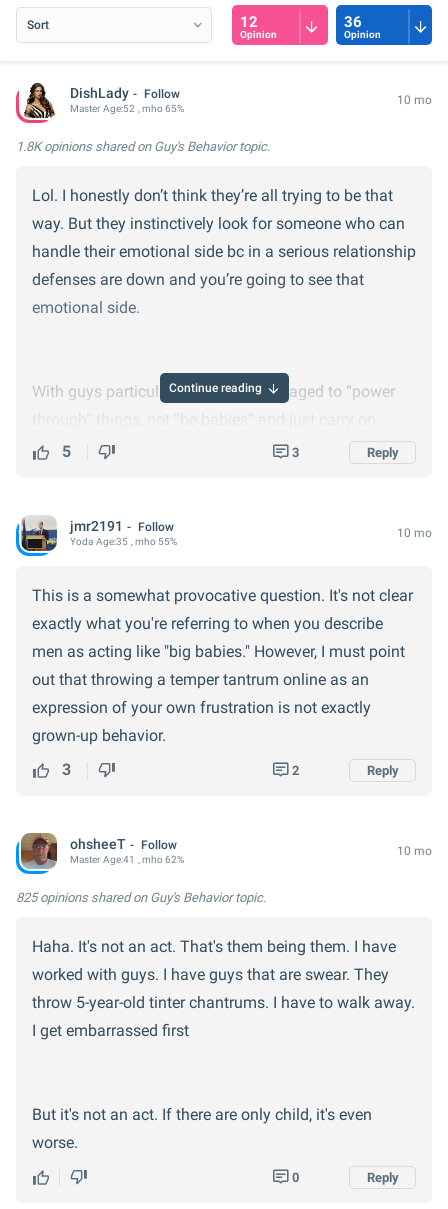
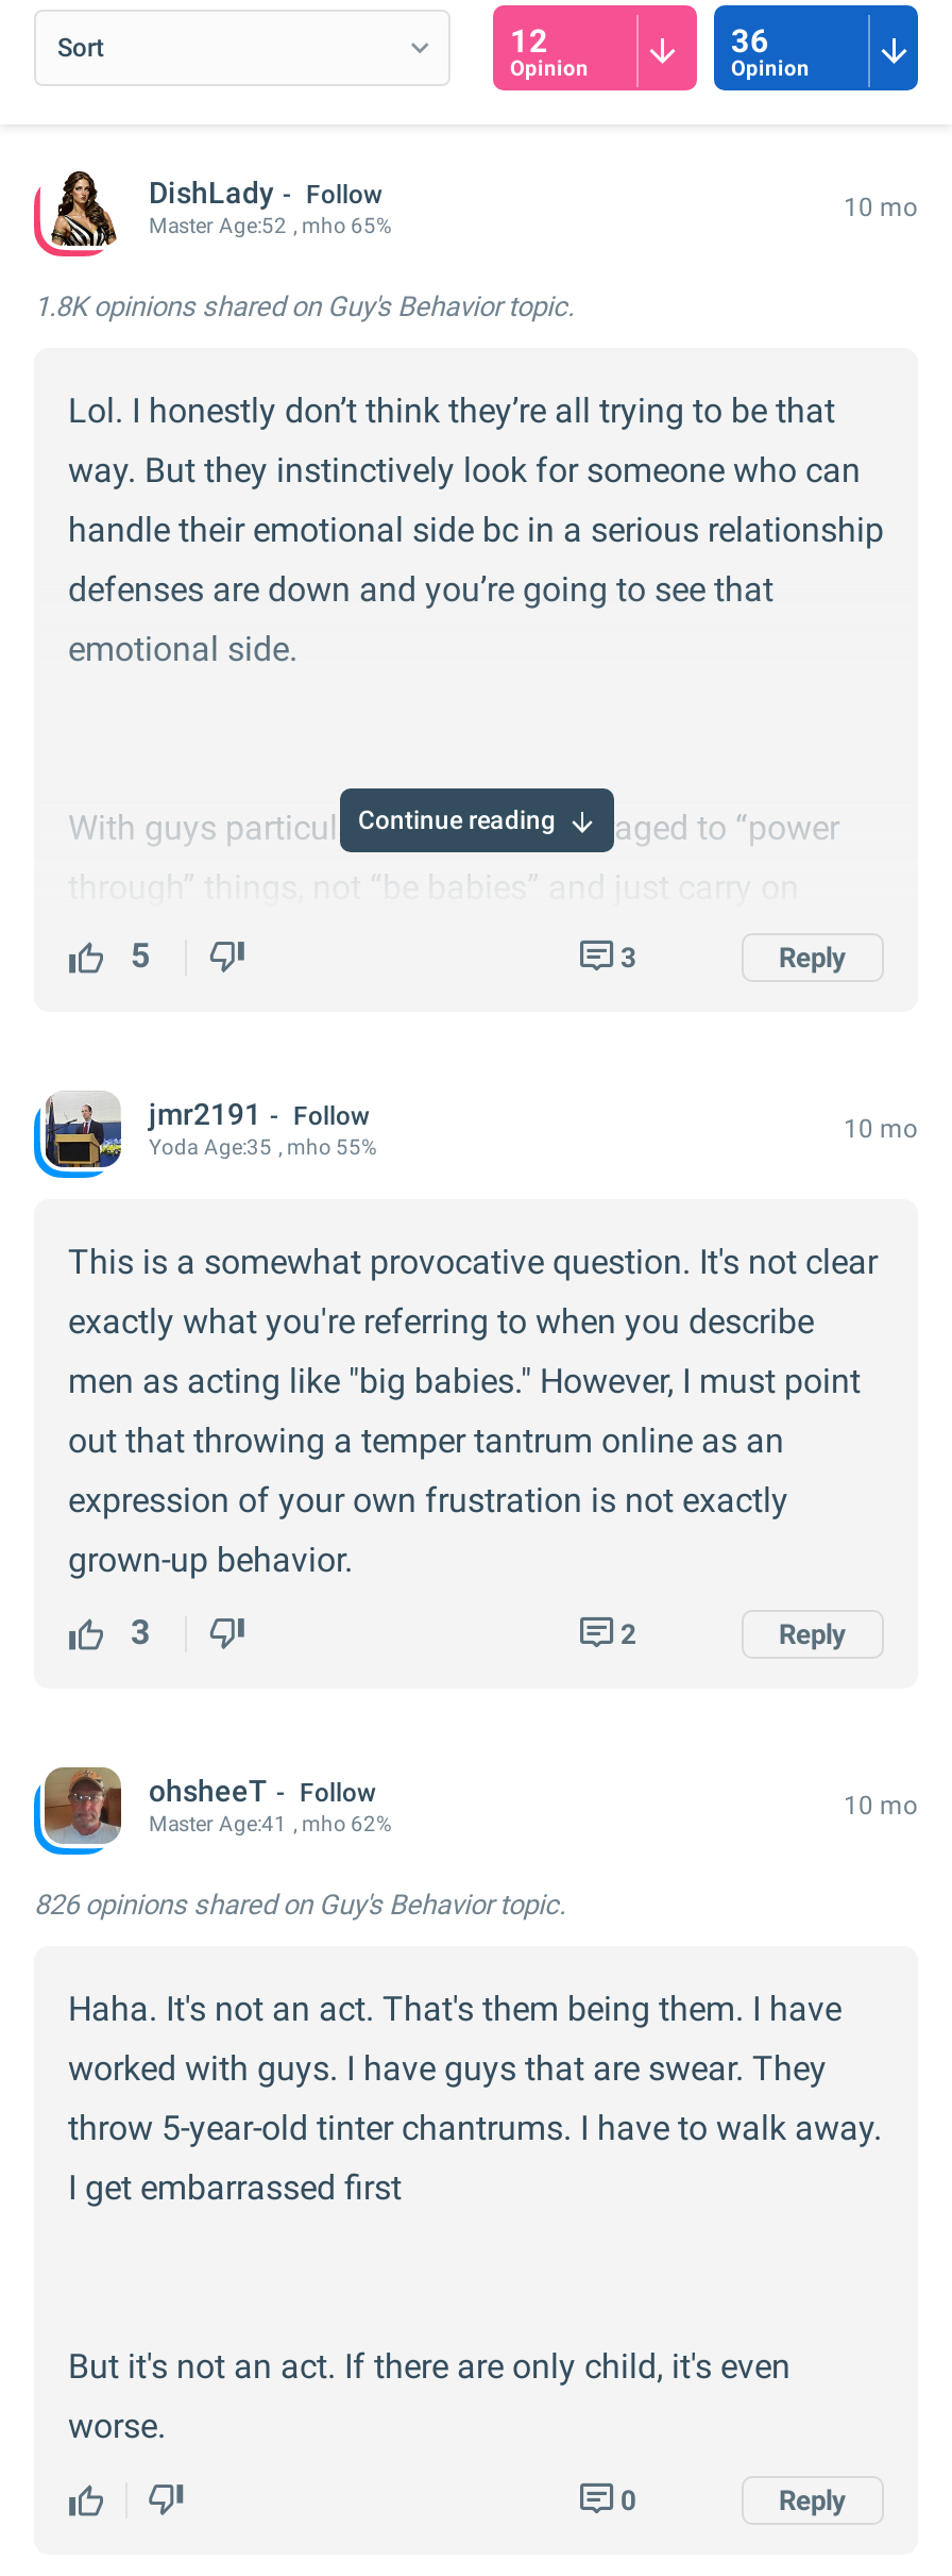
- 825 opinions shared on Guy's Behavior topic.
+ 826 opinions shared on Guy's Behavior topic.
